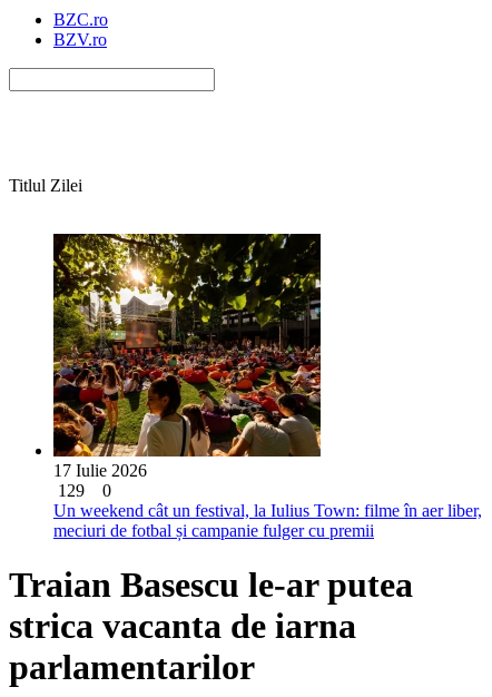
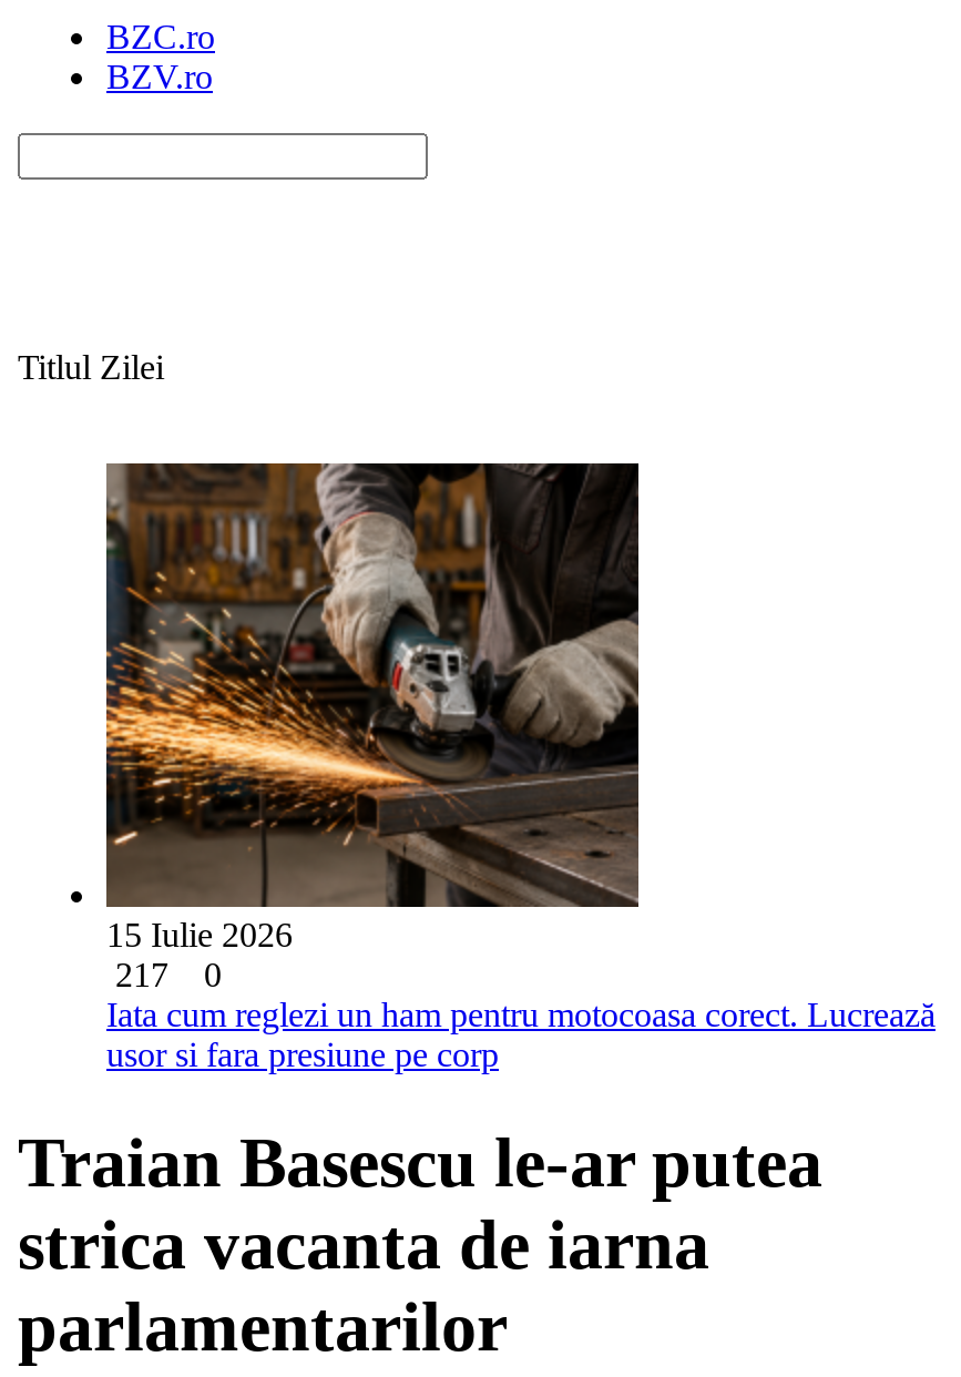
- [image]
- 17 Iulie 2026
- 129 0
- Un weekend cât un festival, la Iulius Town: filme în aer liber,
- meciuri de fotbal și campanie fulger cu premii
+ [image]
+ 15 Iulie 2026
+ 217 0
+ Iata cum reglezi un ham pentru motocoasa corect. Lucrează
+ usor si fara presiune pe corp
